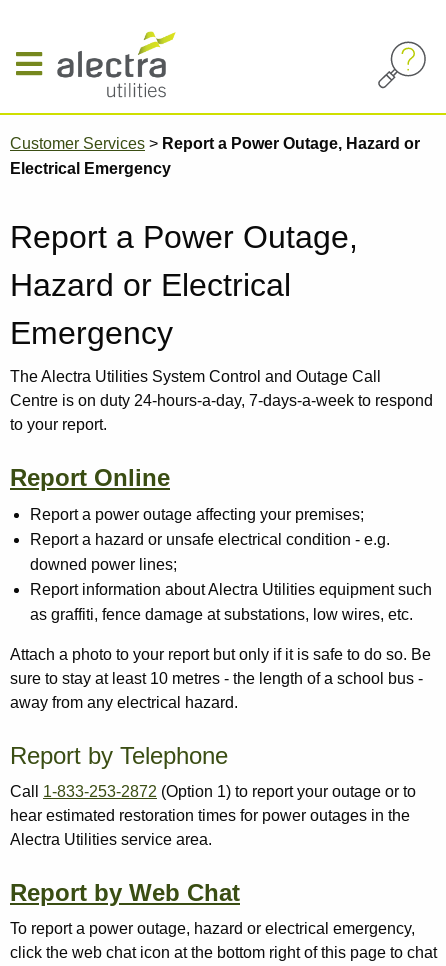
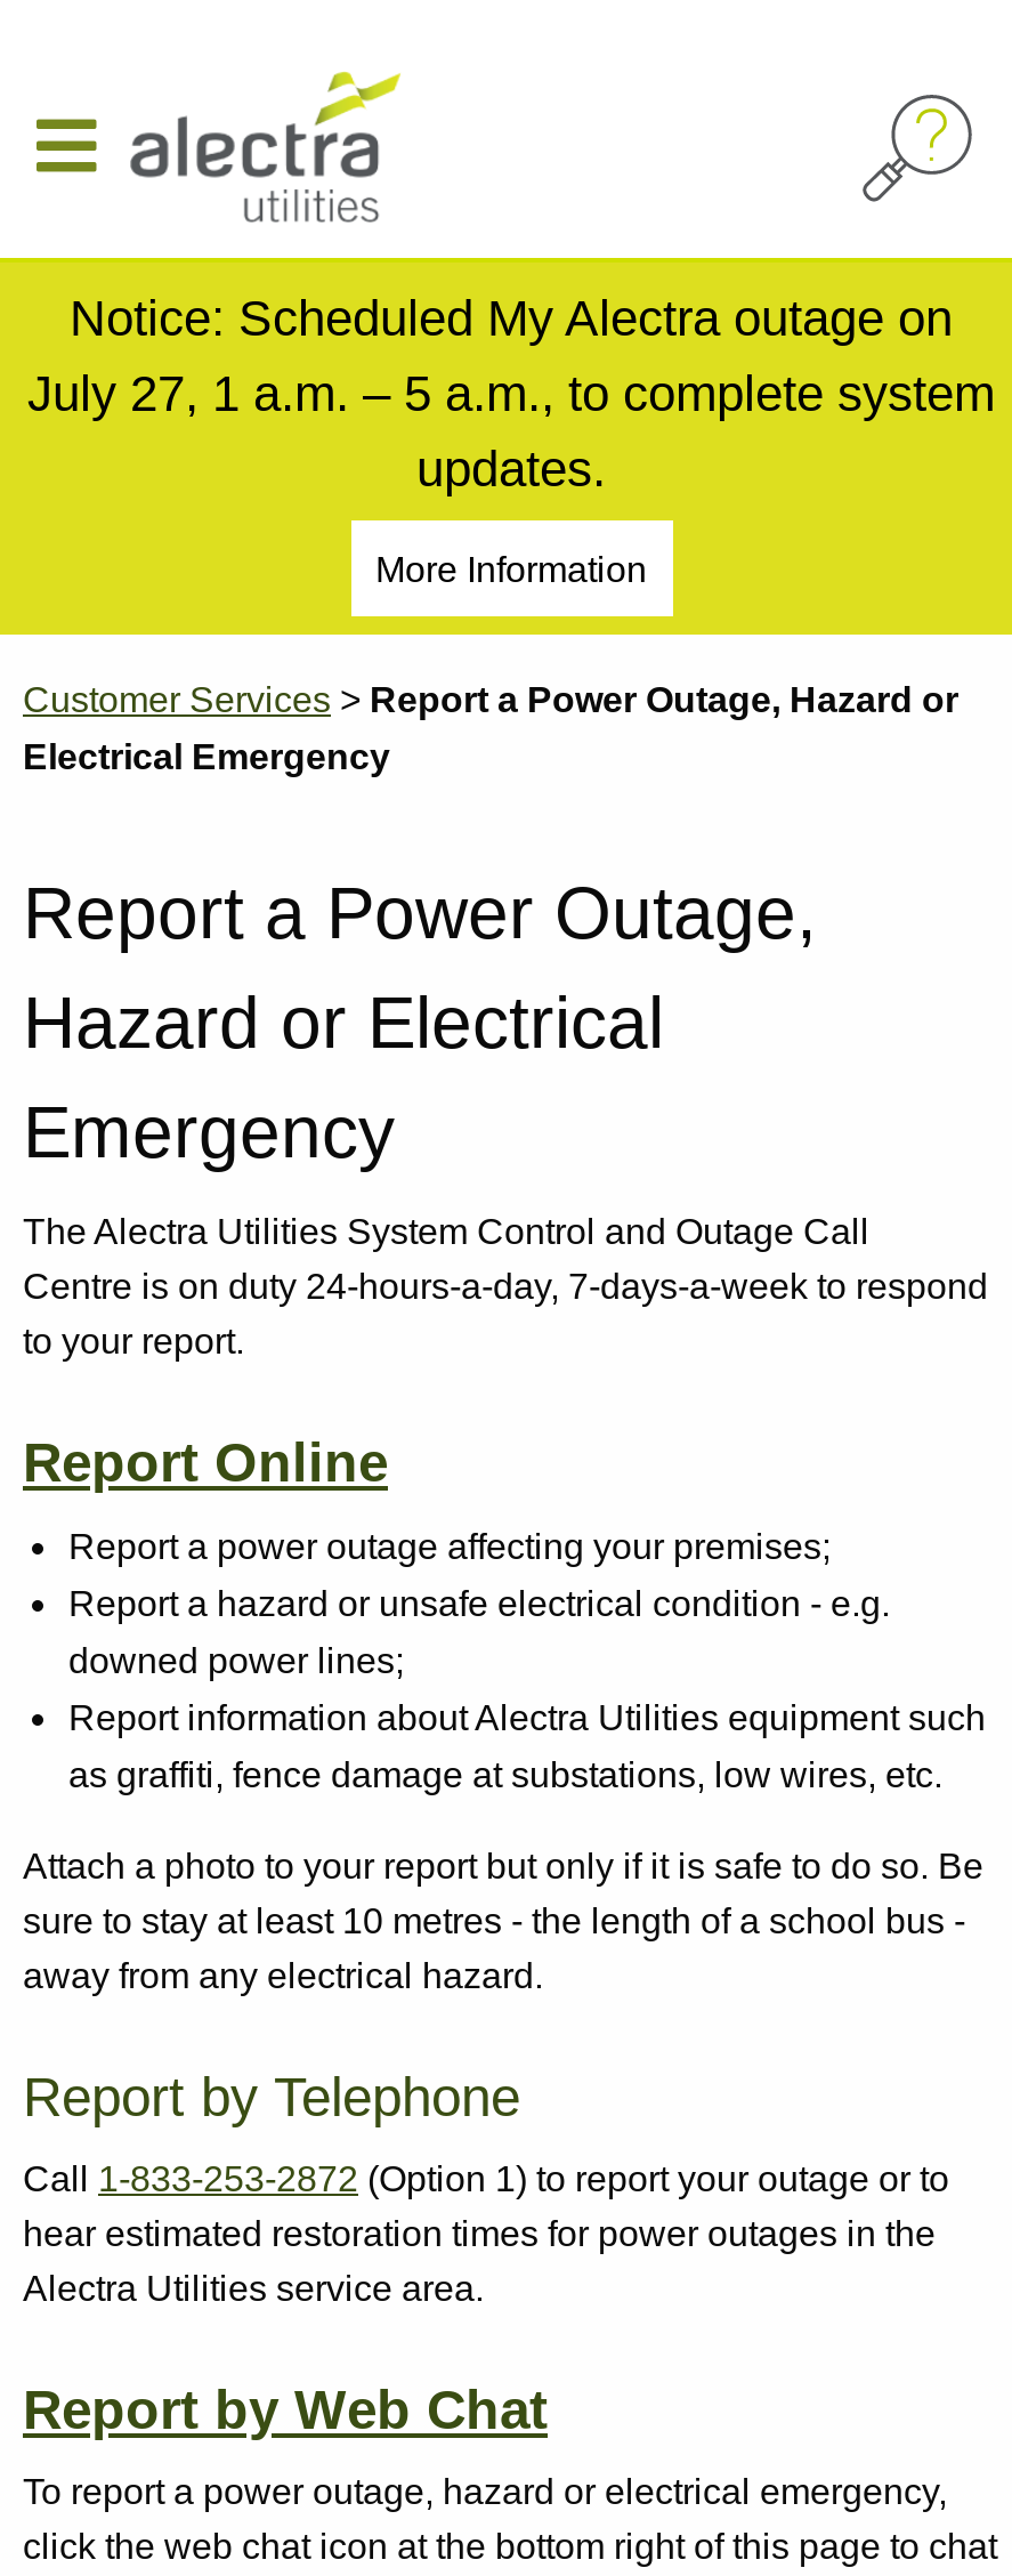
+ Notice: Scheduled My Alectra outage on
+ July 27, 1 a.m. – 5 a.m., to complete system
+ updates.
+ More Information
